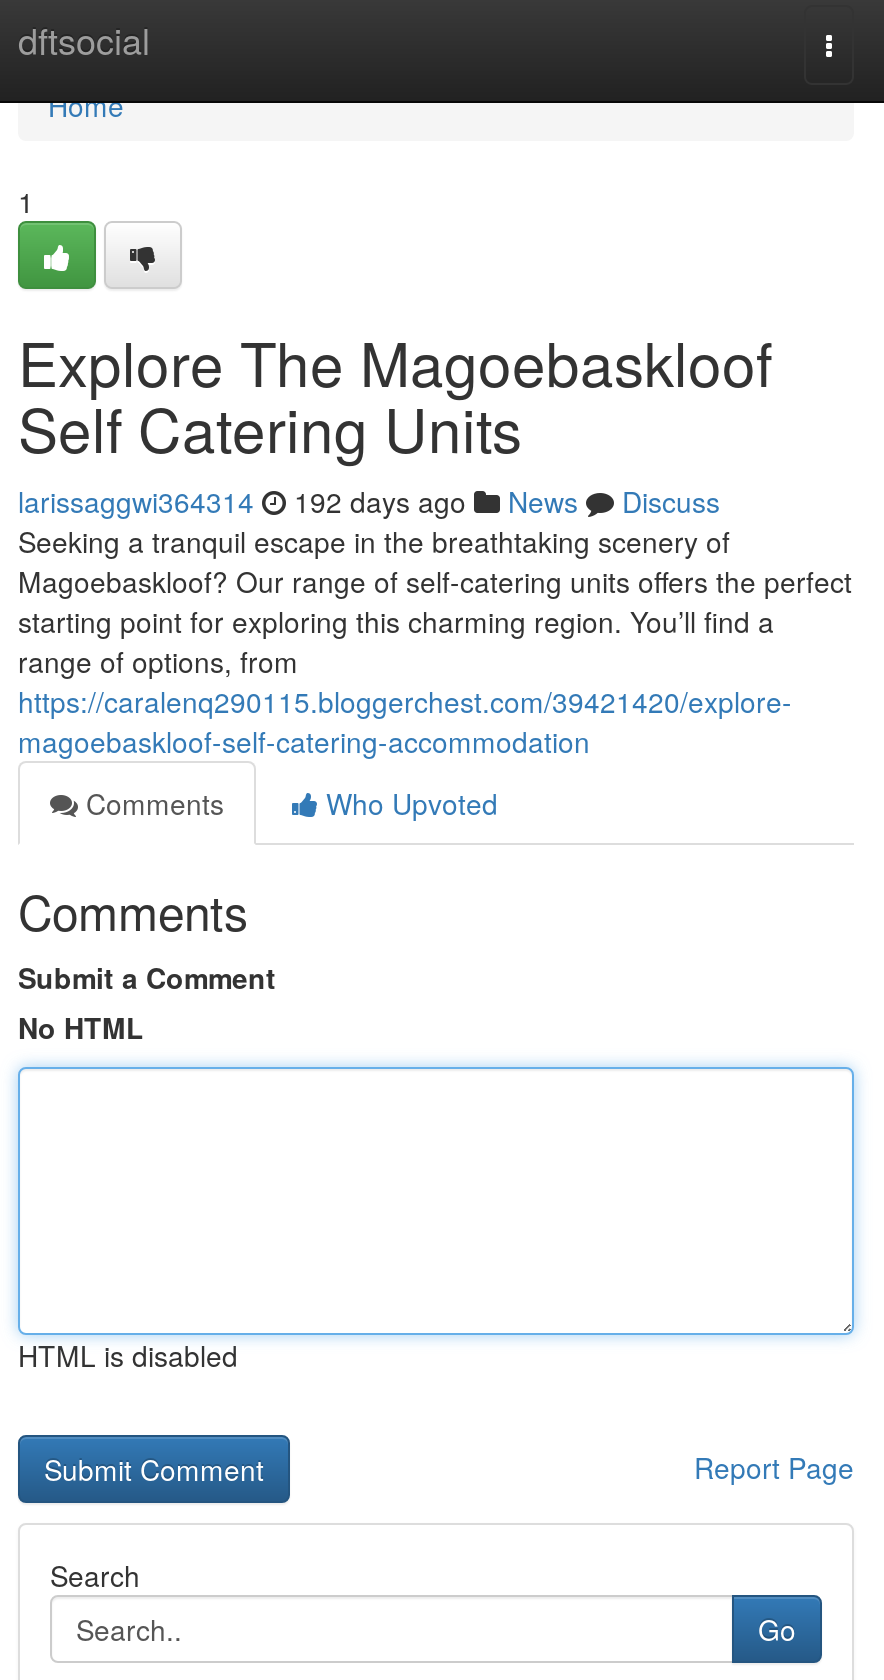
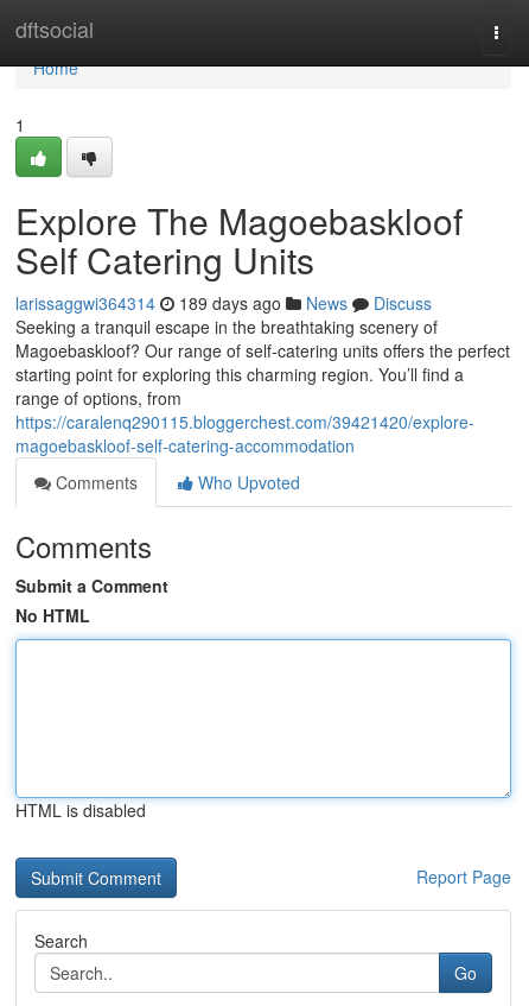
- larissaggwi364314 192 days ago News Discuss
+ larissaggwi364314 189 days ago News Discuss
